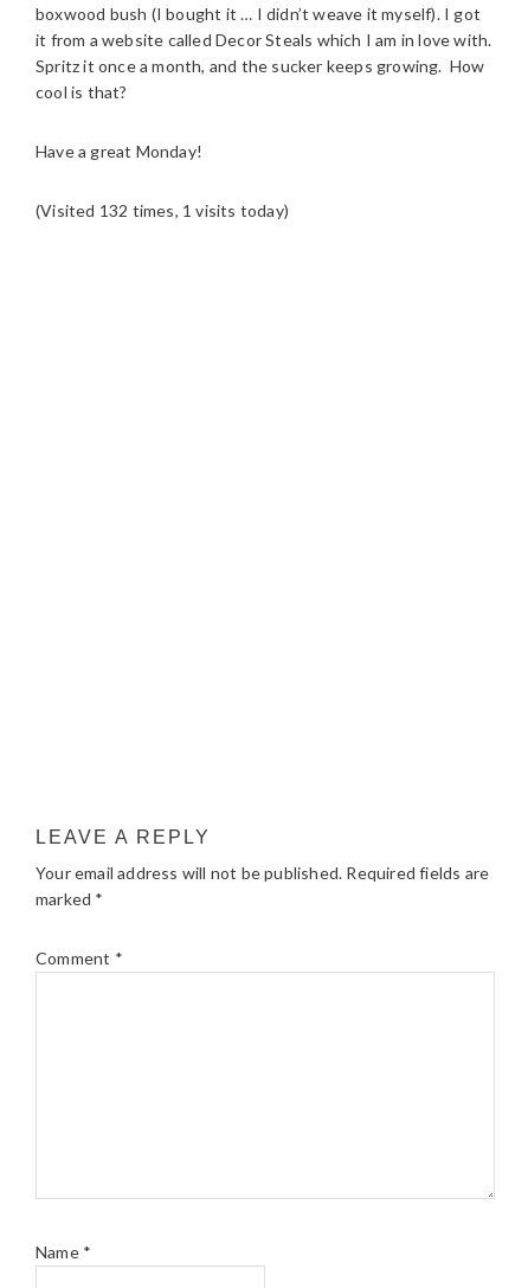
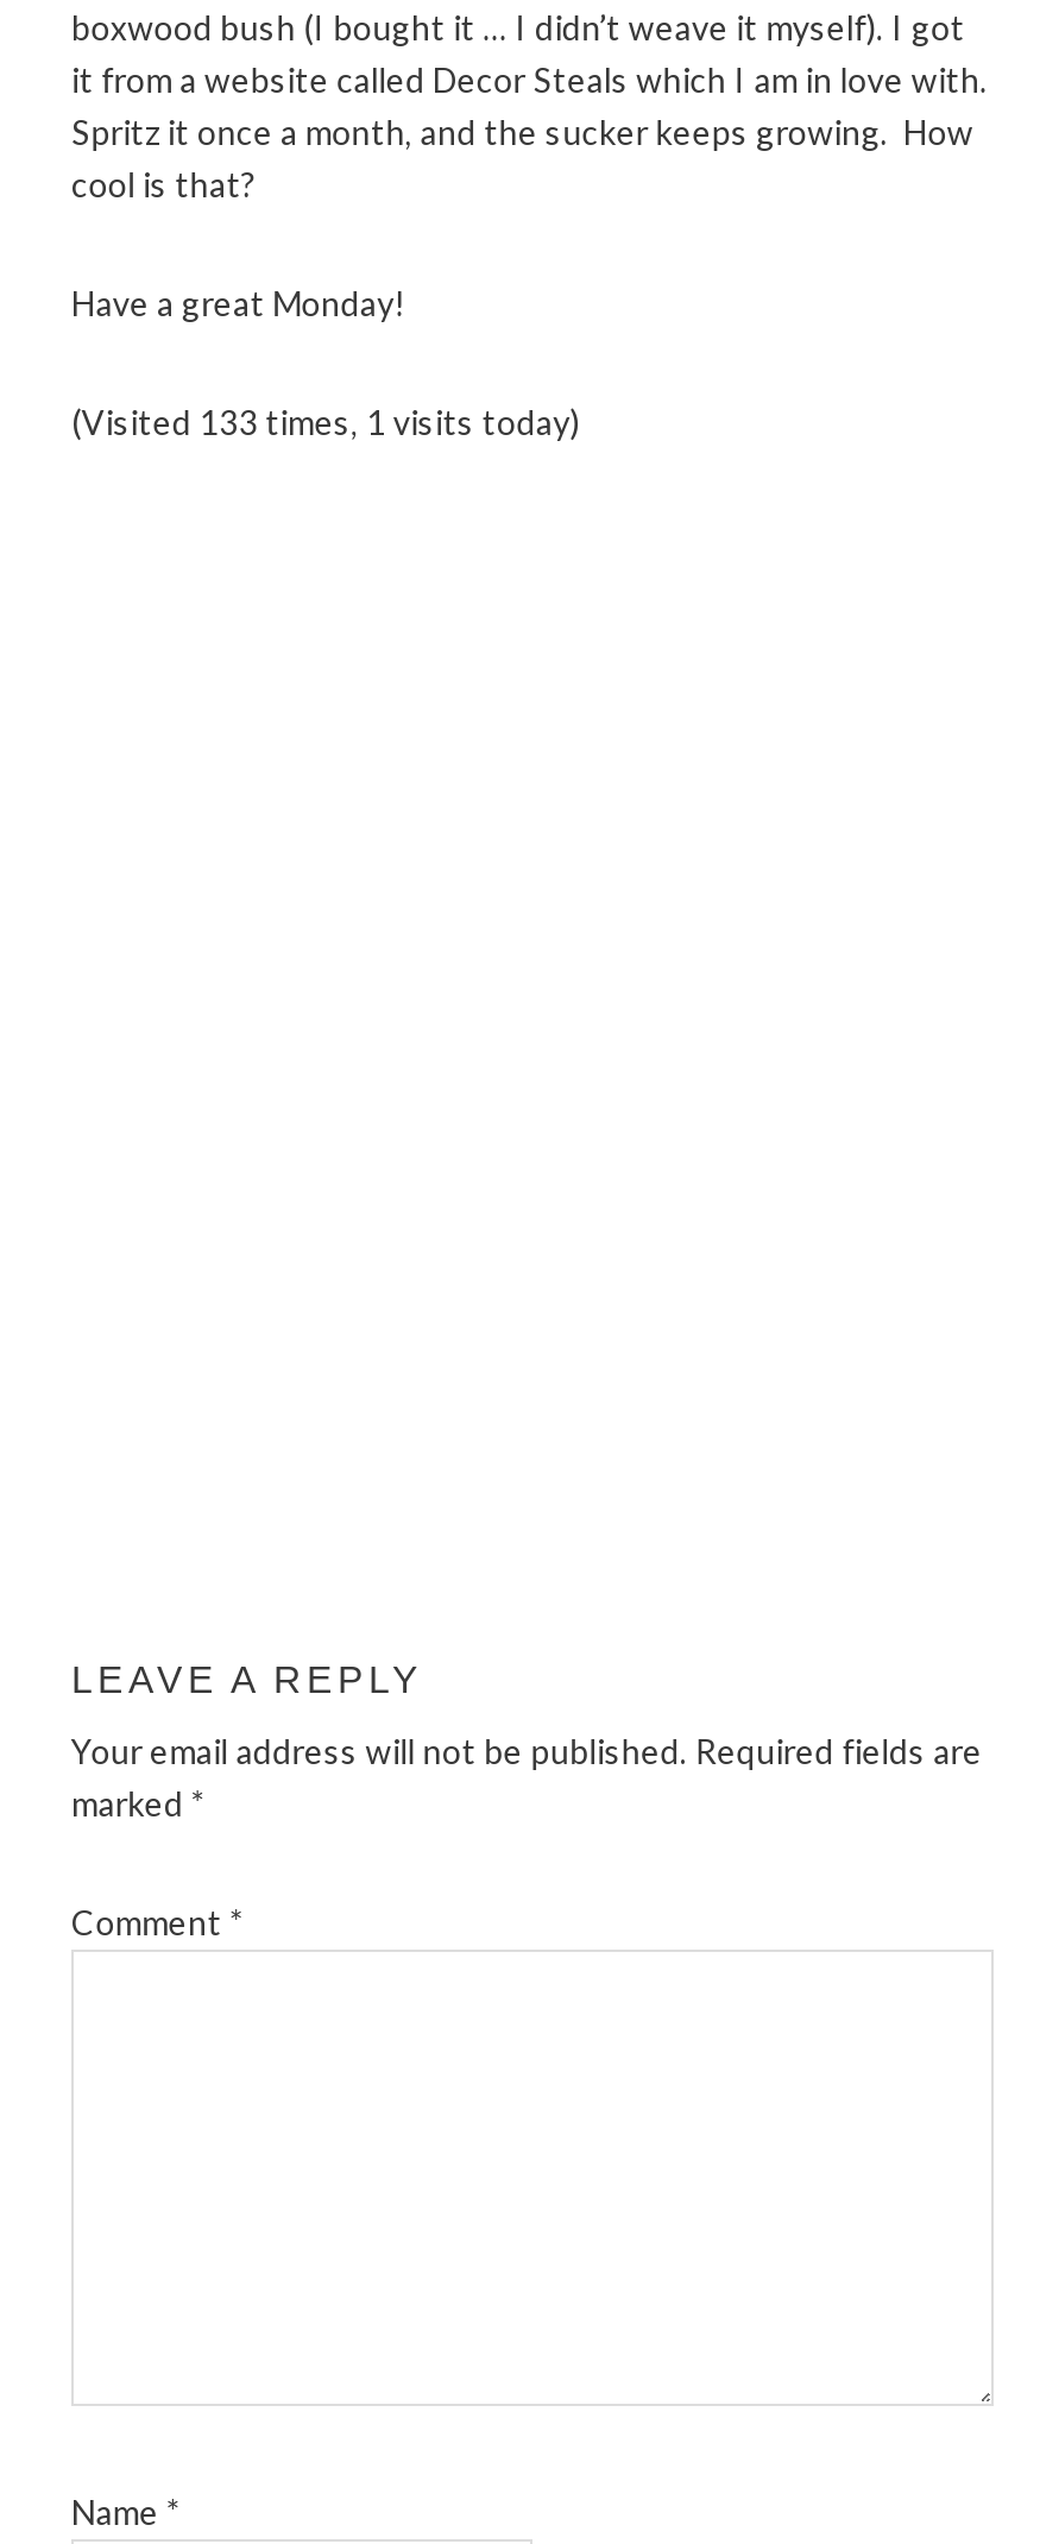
- (Visited 132 times, 1 visits today)
+ (Visited 133 times, 1 visits today)
